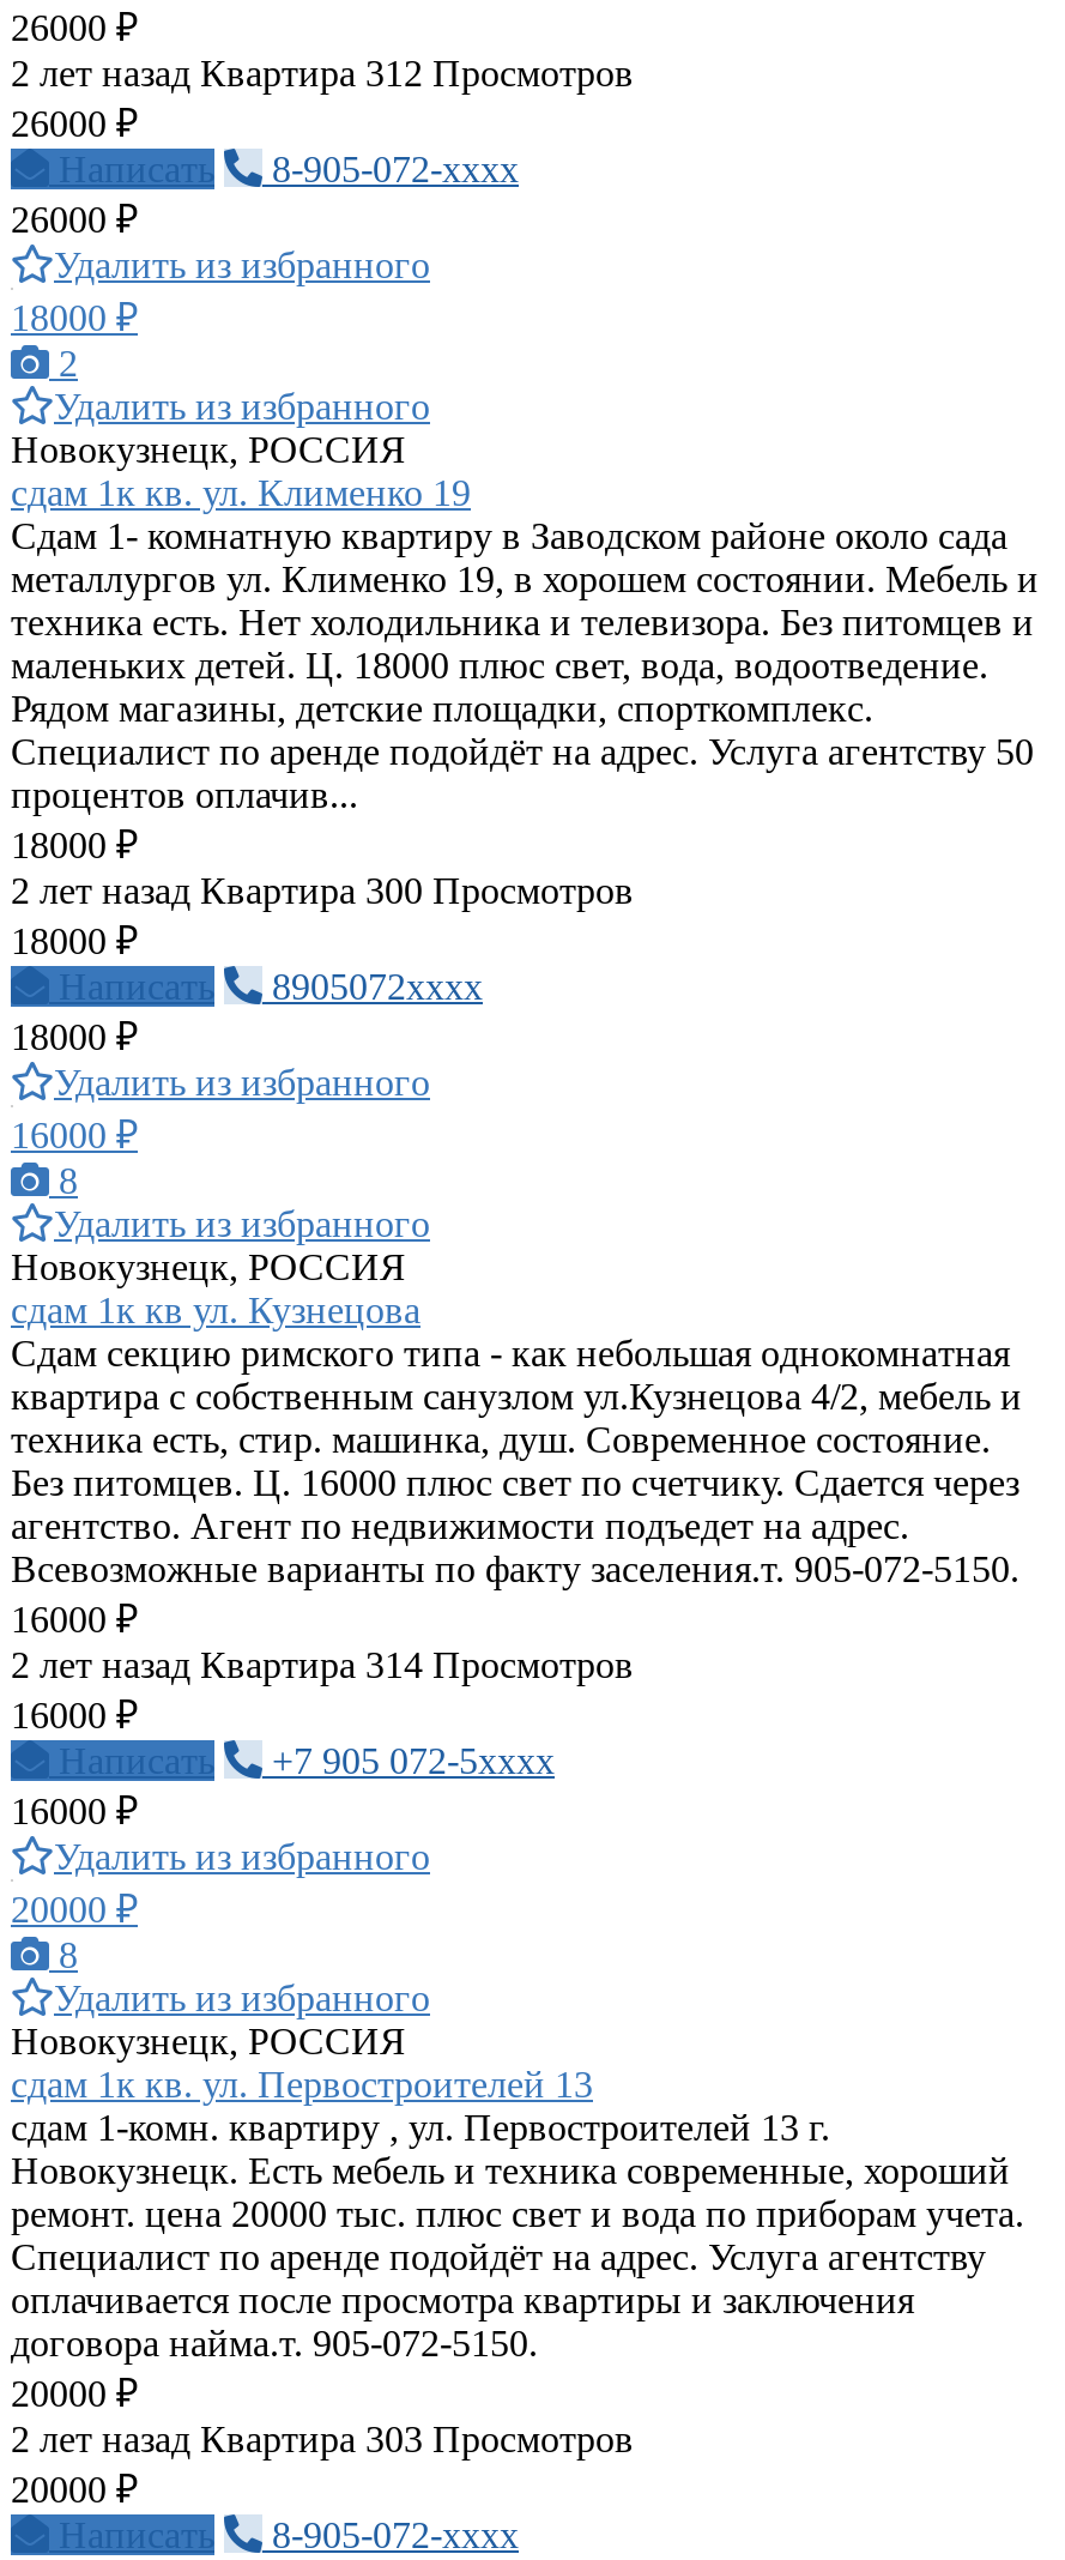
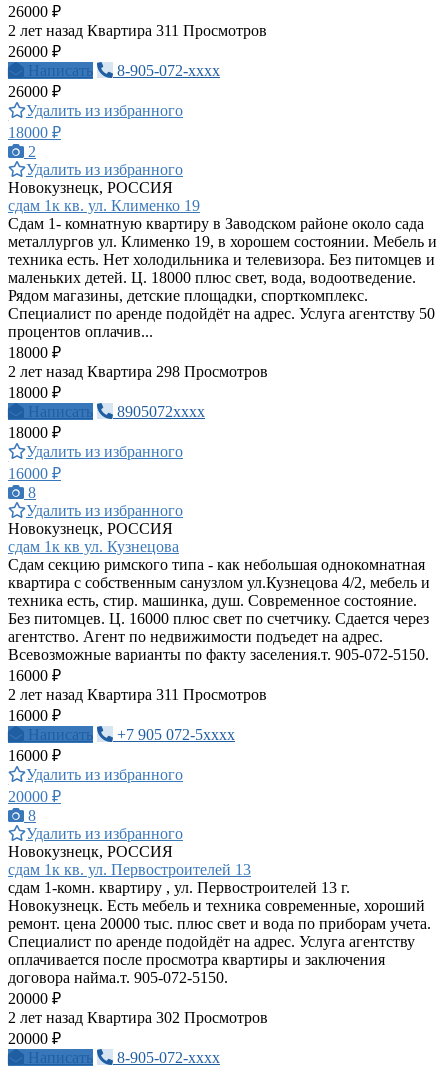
- 2 лет назад Квартира 312 Просмотров
+ 2 лет назад Квартира 311 Просмотров

- 2 лет назад Квартира 300 Просмотров
+ 2 лет назад Квартира 298 Просмотров

- 2 лет назад Квартира 314 Просмотров
+ 2 лет назад Квартира 311 Просмотров

- 2 лет назад Квартира 303 Просмотров
+ 2 лет назад Квартира 302 Просмотров
